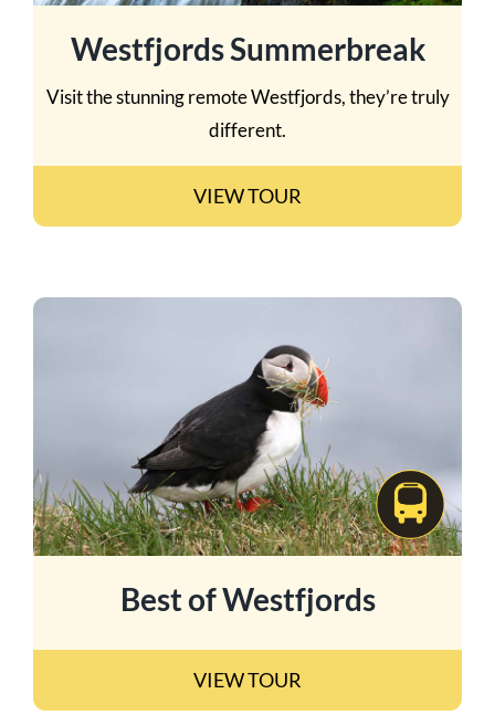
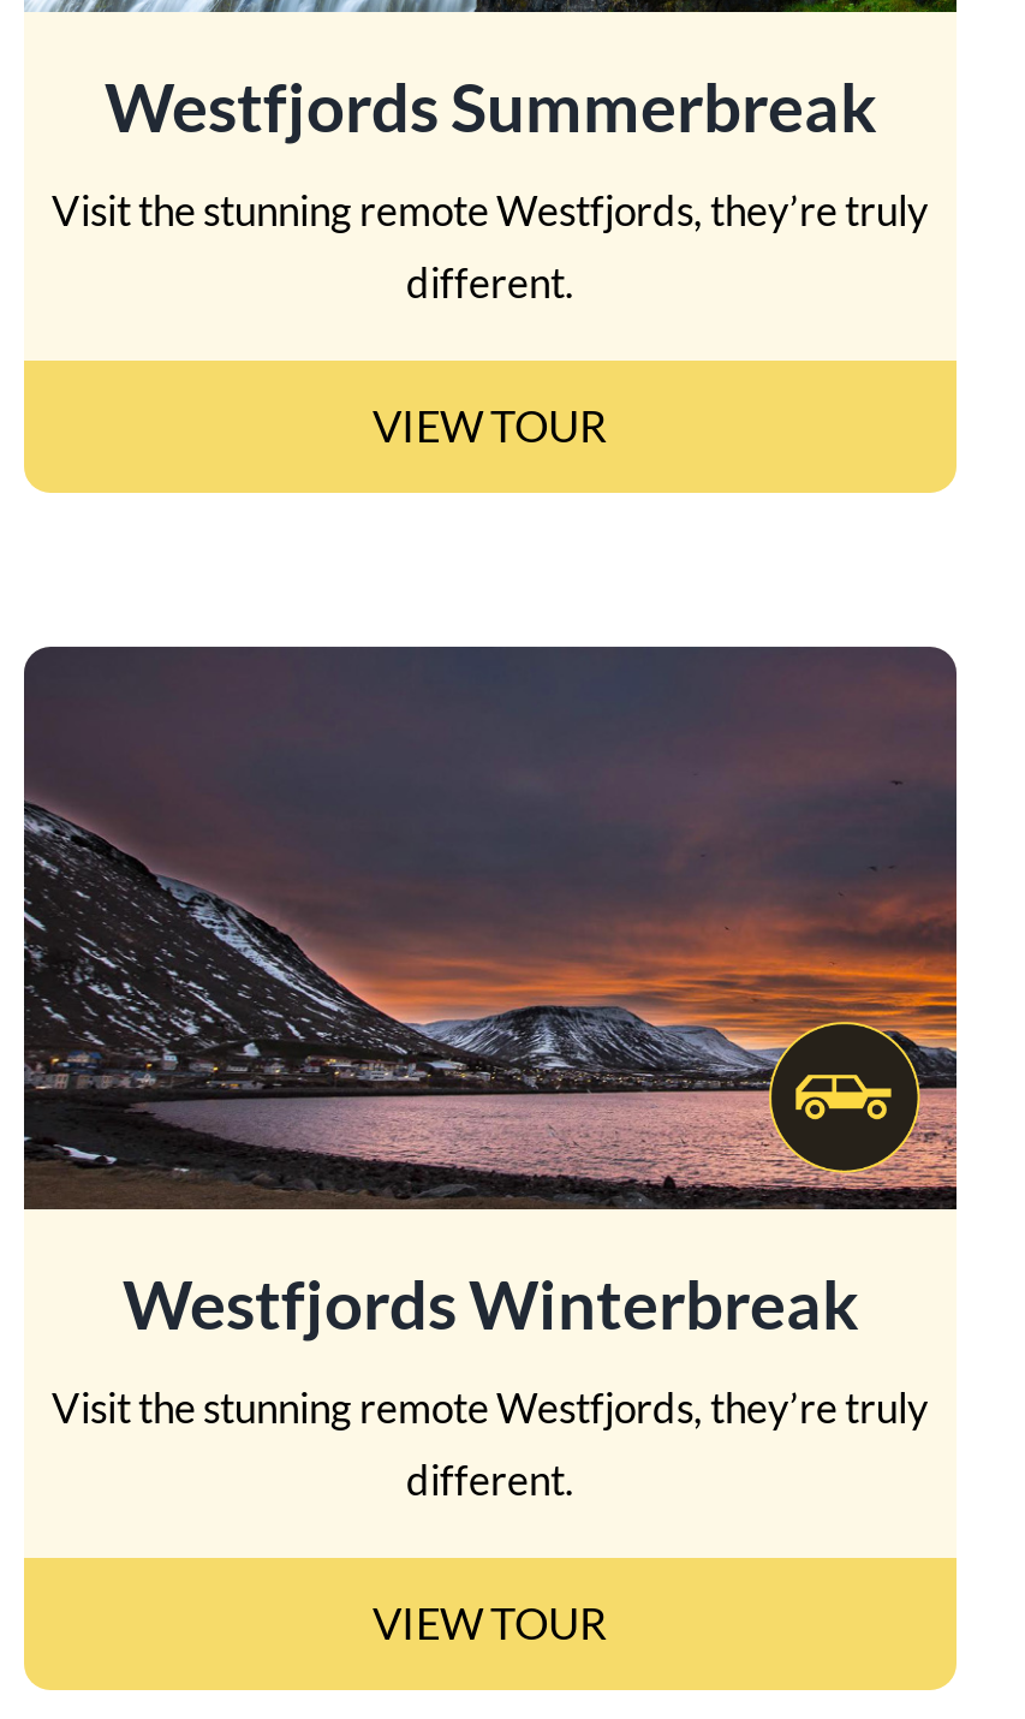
- [image]
- Best of Westfjords
+ [image]
+ Westfjords Winterbreak
+ Visit the stunning remote Westfjords, they’re truly
+ different.
